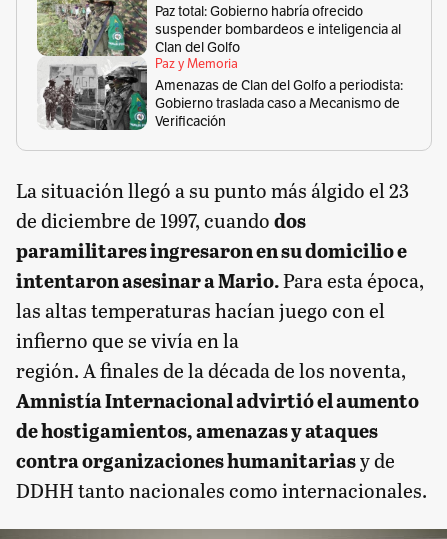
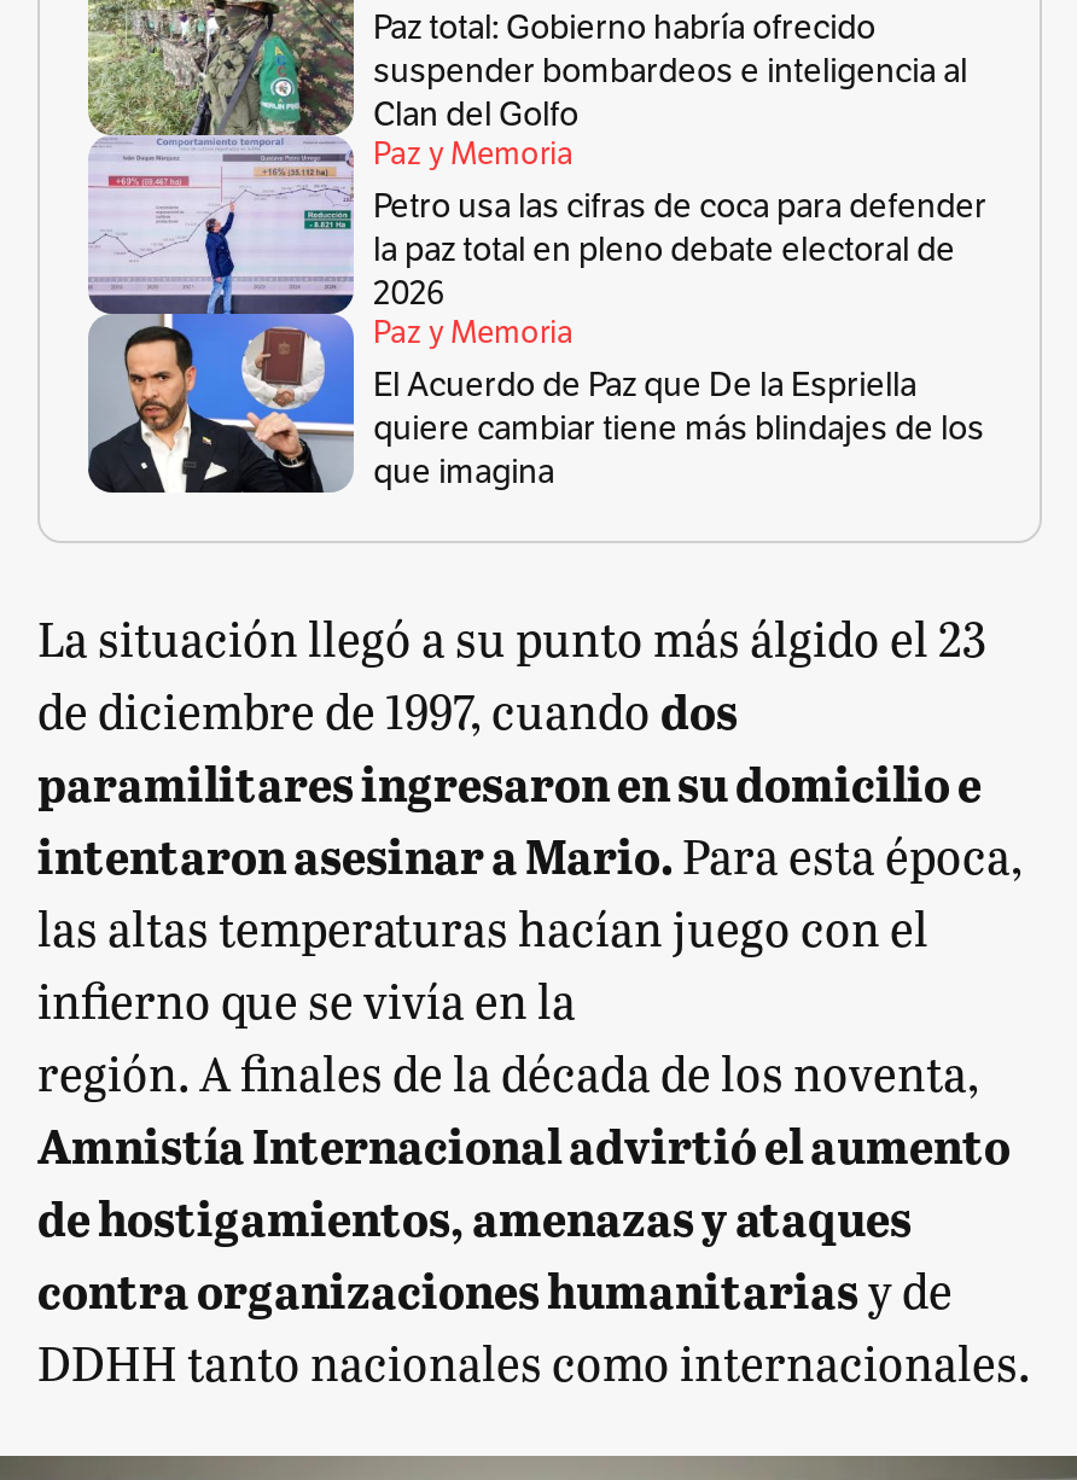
- [image]
- Amenazas de Clan del Golfo a periodista:
- Gobierno traslada caso a Mecanismo de
- Verificación
+ [image]
+ Petro usa las cifras de coca para defender
+ la paz total en pleno debate electoral de
+ 2026
+ Paz y Memoria
+ El Acuerdo de Paz que De la Espriella
+ quiere cambiar tiene más blindajes de los
+ que imagina
